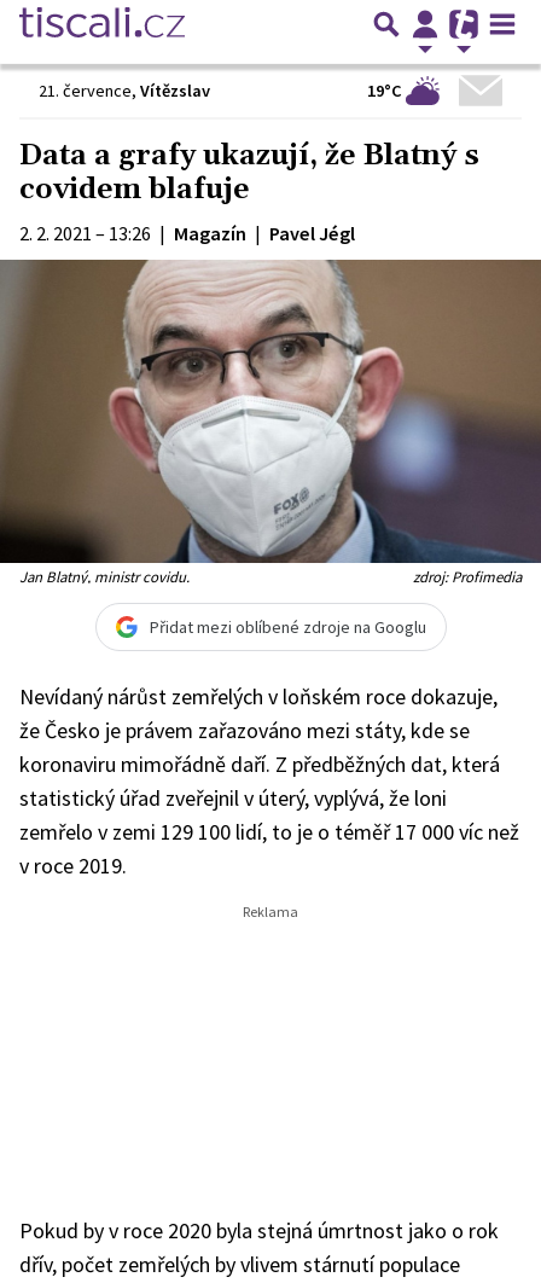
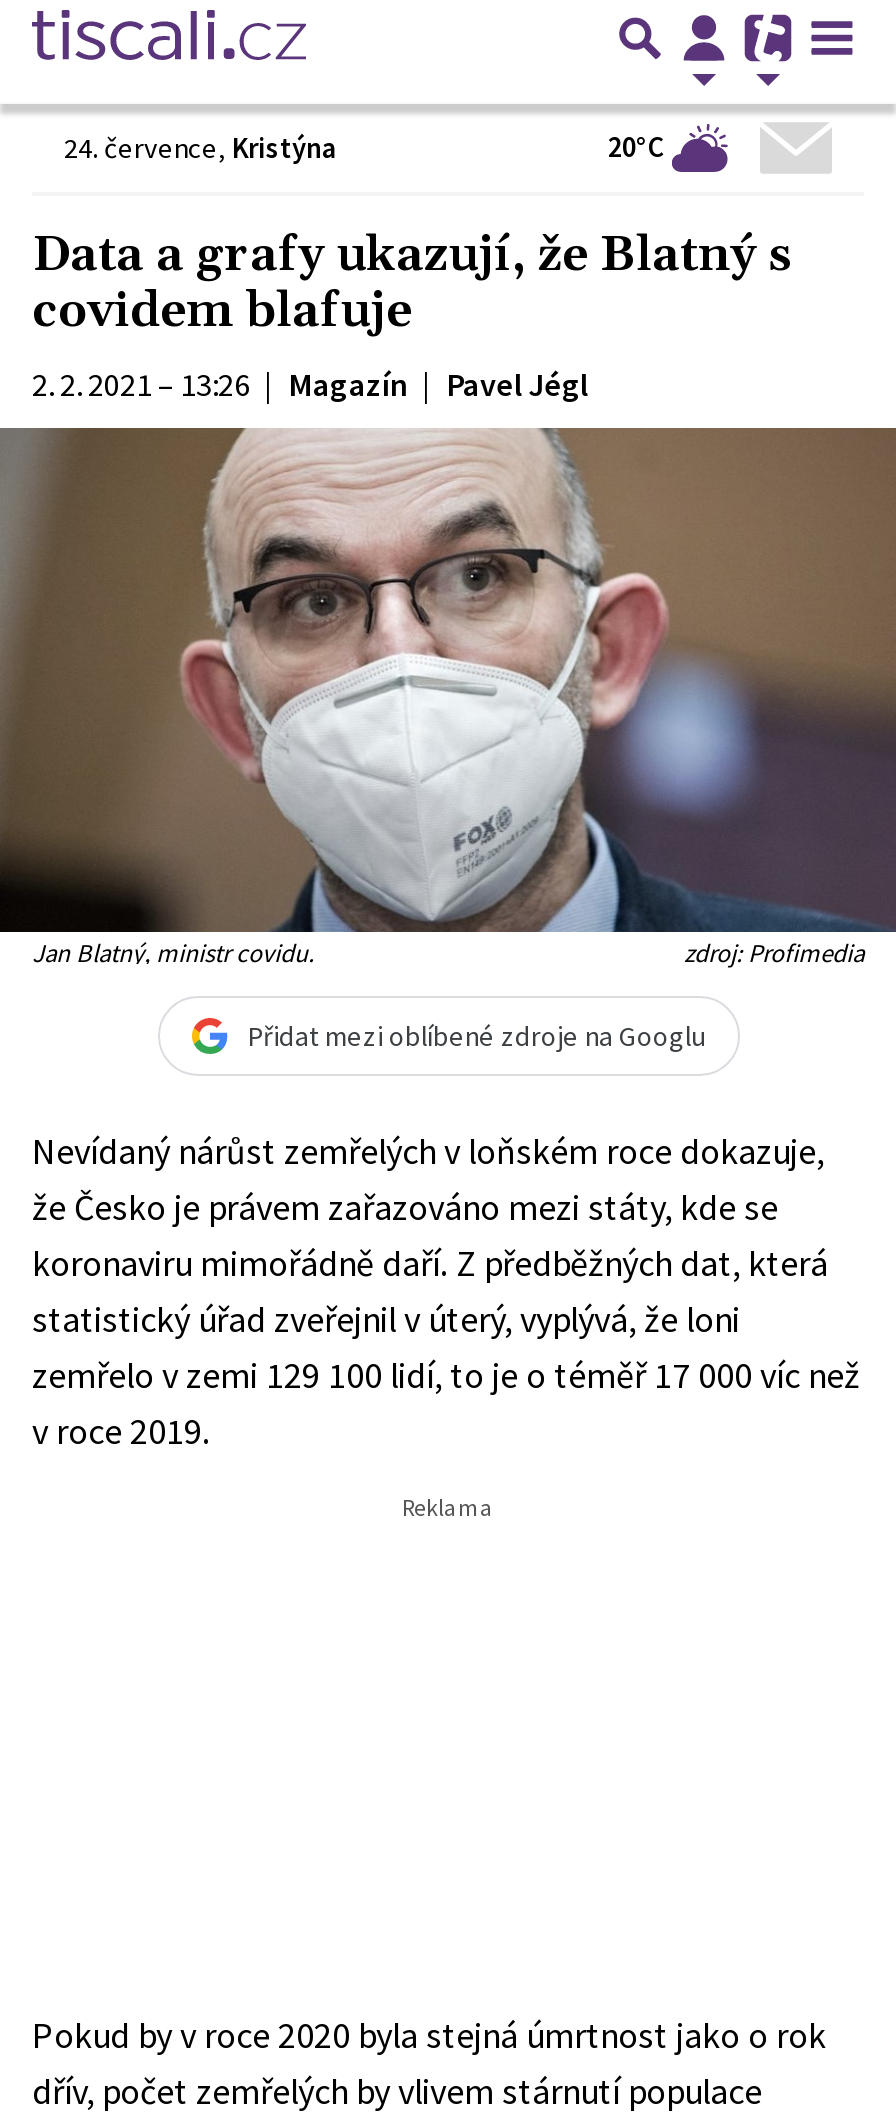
- 21. července, Vítězslav
- 19°C
+ 24. července, Kristýna
+ 20°C
